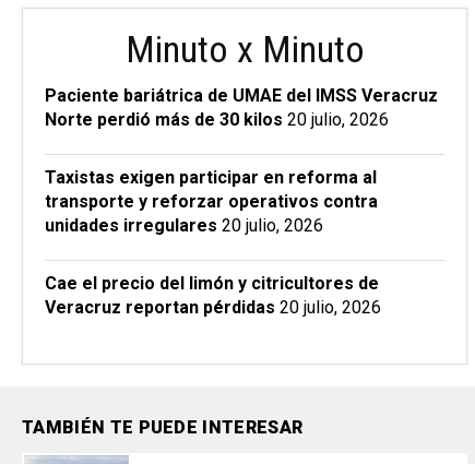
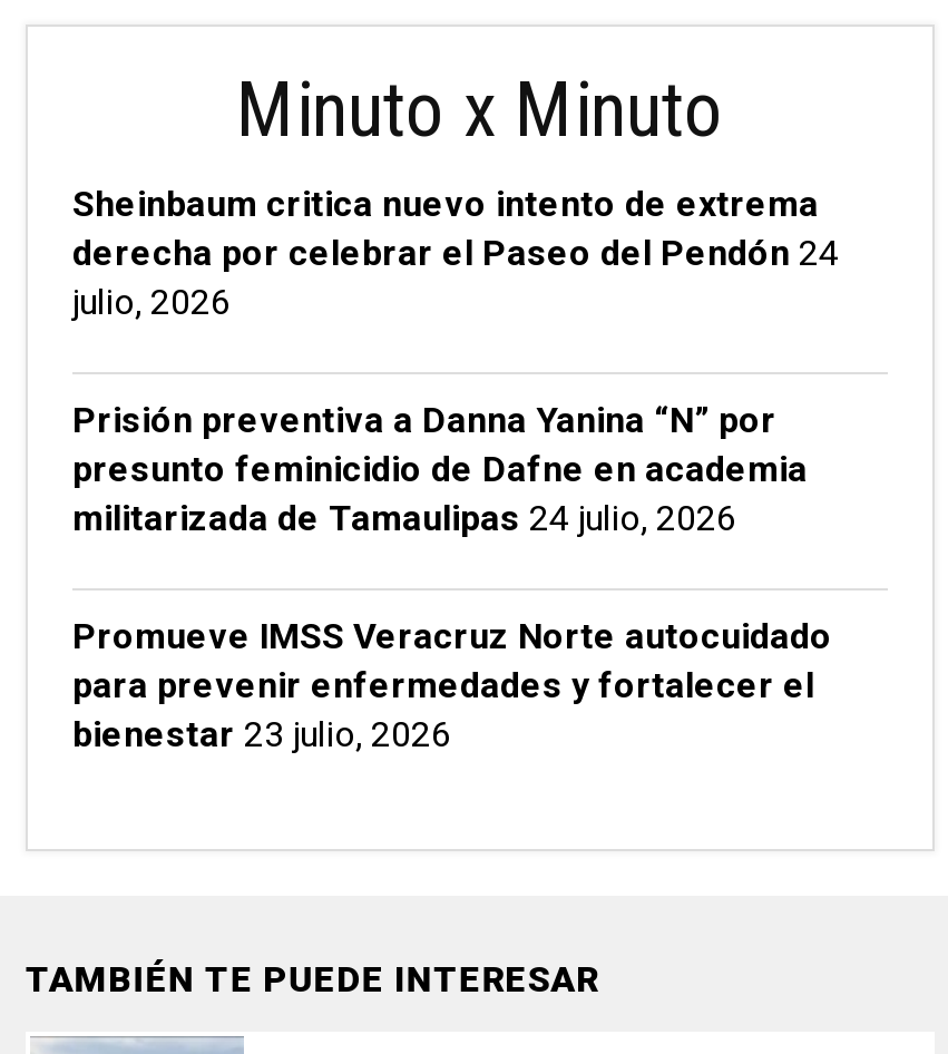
- Paciente bariátrica de UMAE del IMSS Veracruz
- Norte perdió más de 30 kilos 20 julio, 2026
+ Sheinbaum critica nuevo intento de extrema
+ derecha por celebrar el Paseo del Pendón 24
+ julio, 2026

- Taxistas exigen participar en reforma al
- transporte y reforzar operativos contra
- unidades irregulares 20 julio, 2026
+ Prisión preventiva a Danna Yanina “N” por
+ presunto feminicidio de Dafne en academia
+ militarizada de Tamaulipas 24 julio, 2026

- Cae el precio del limón y citricultores de
- Veracruz reportan pérdidas 20 julio, 2026
+ Promueve IMSS Veracruz Norte autocuidado
+ para prevenir enfermedades y fortalecer el
+ bienestar 23 julio, 2026
